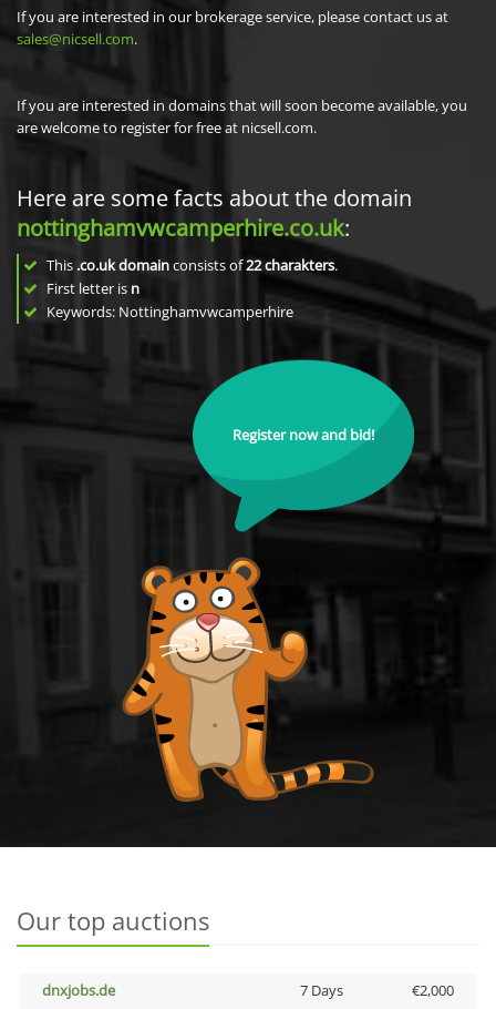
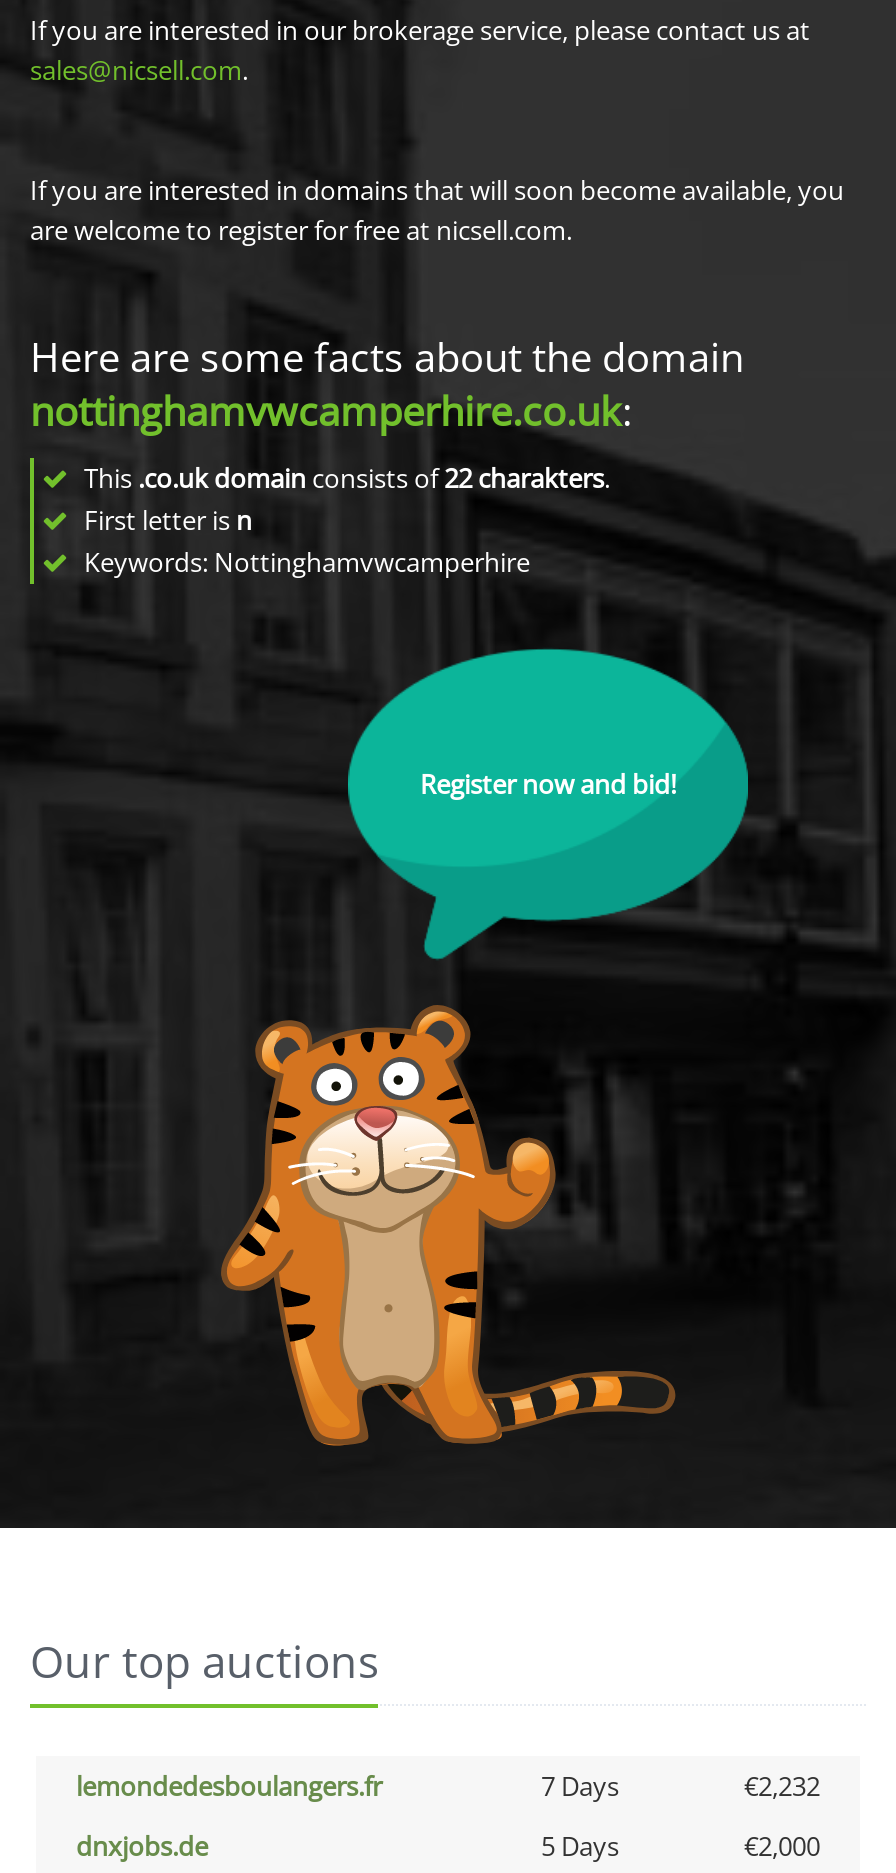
+ lemondedesboulangers.fr
+ 7 Days
+ €2,232

- 7 Days
+ 5 Days
